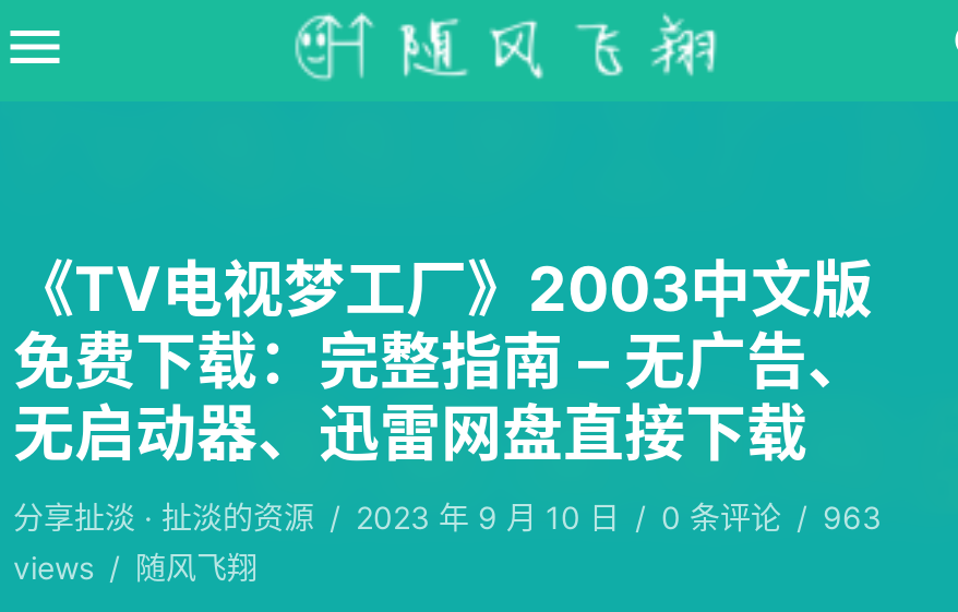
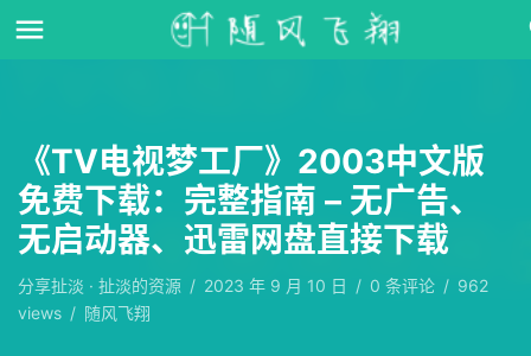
- 分享扯淡·扯淡的资源 / 2023 年 9 月 10 日 / 0条评论 / 963
+ 分享扯淡·扯淡的资源 / 2023 年 9 月 10 日 / 0条评论 / 962
